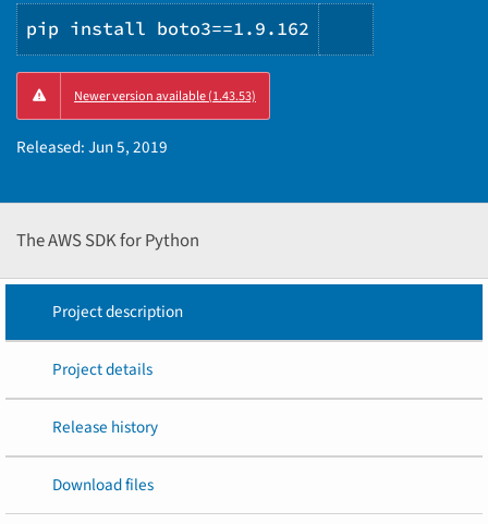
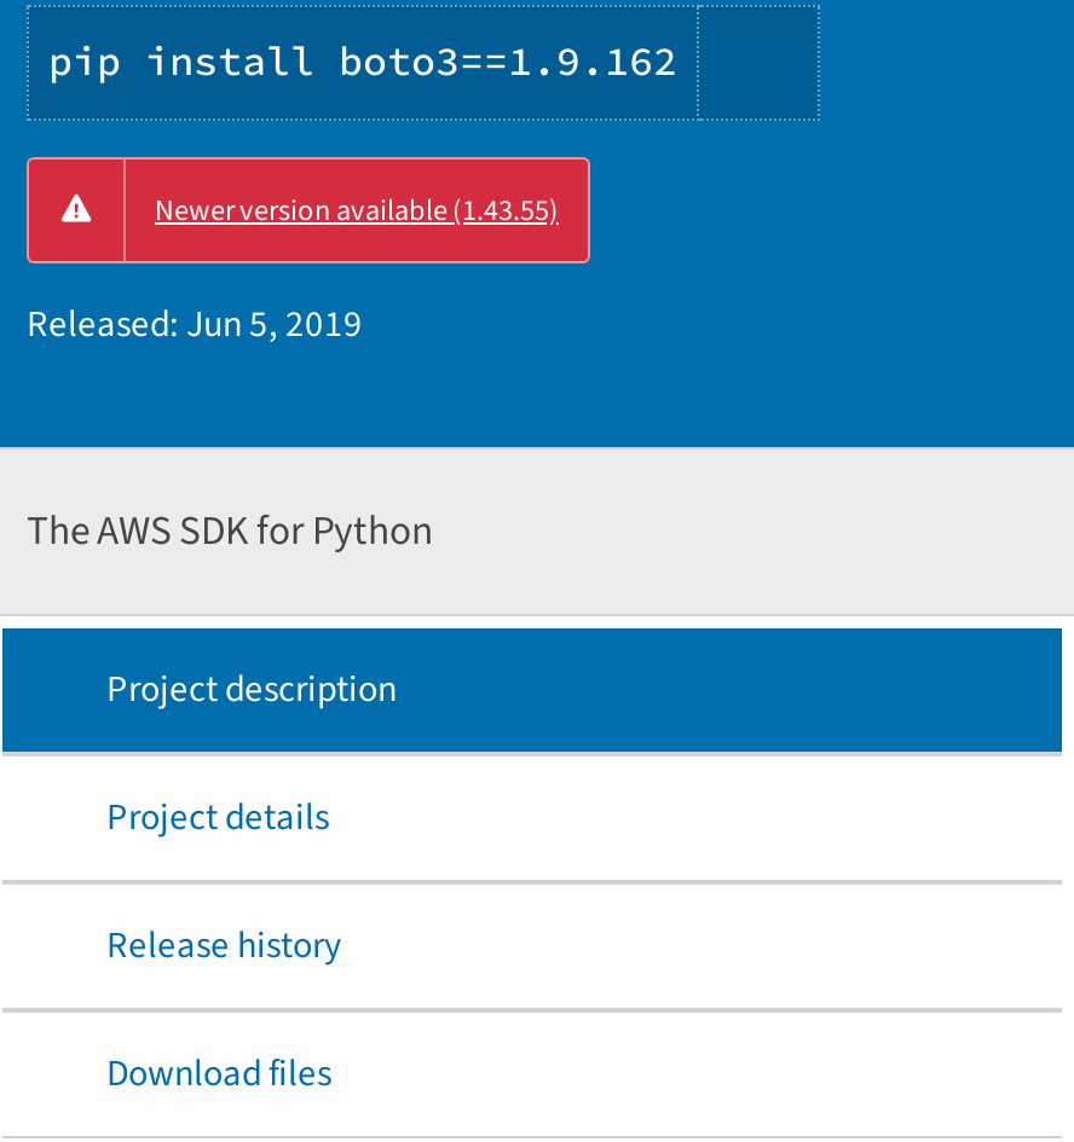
- Newer version available (1.43.53)
+ Newer version available (1.43.55)
